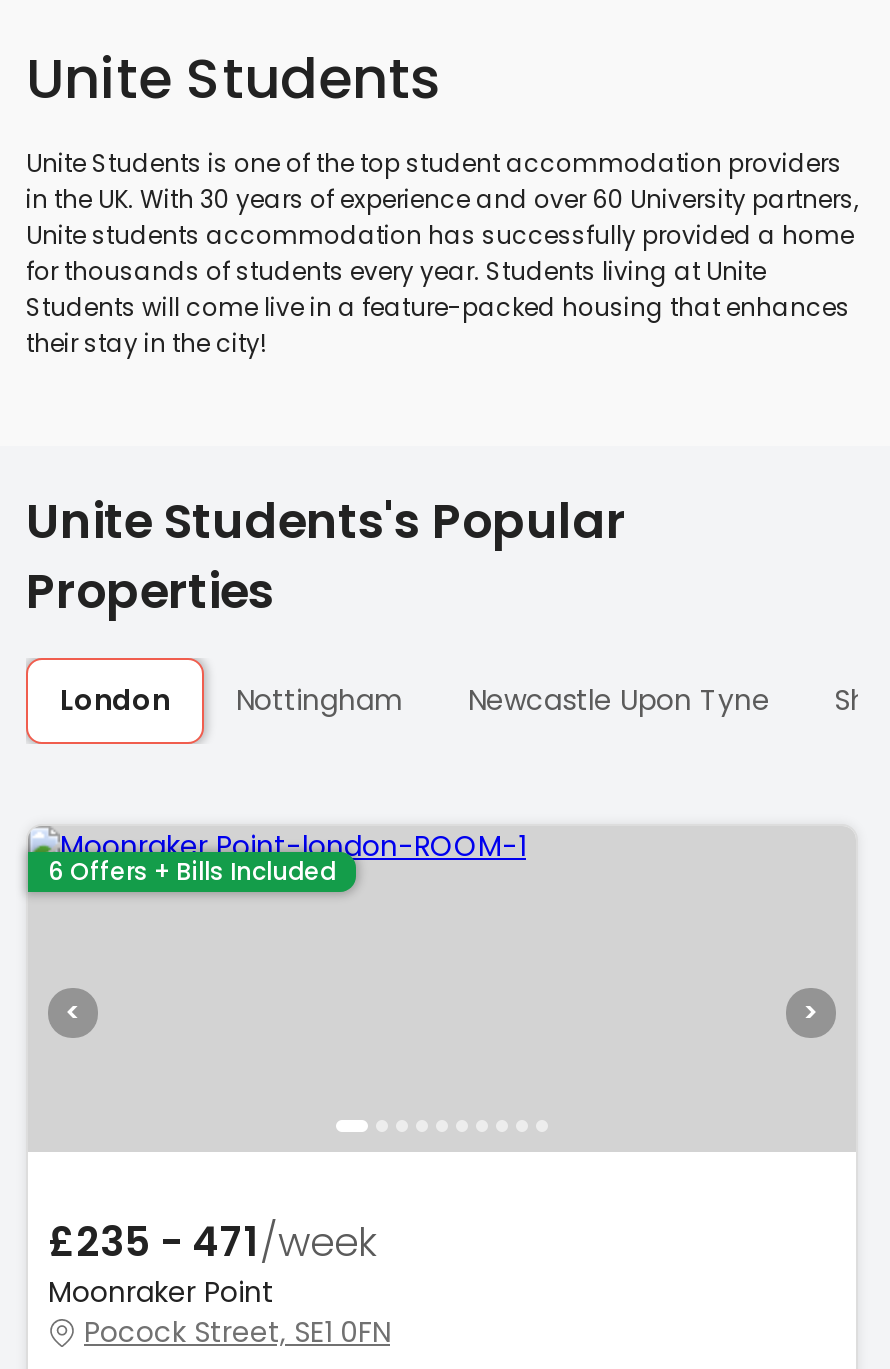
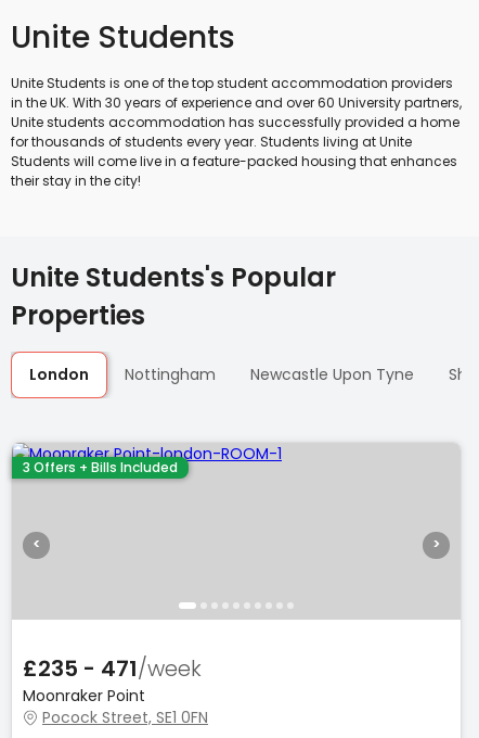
- 6 Offers + Bills Included
+ 3 Offers + Bills Included
